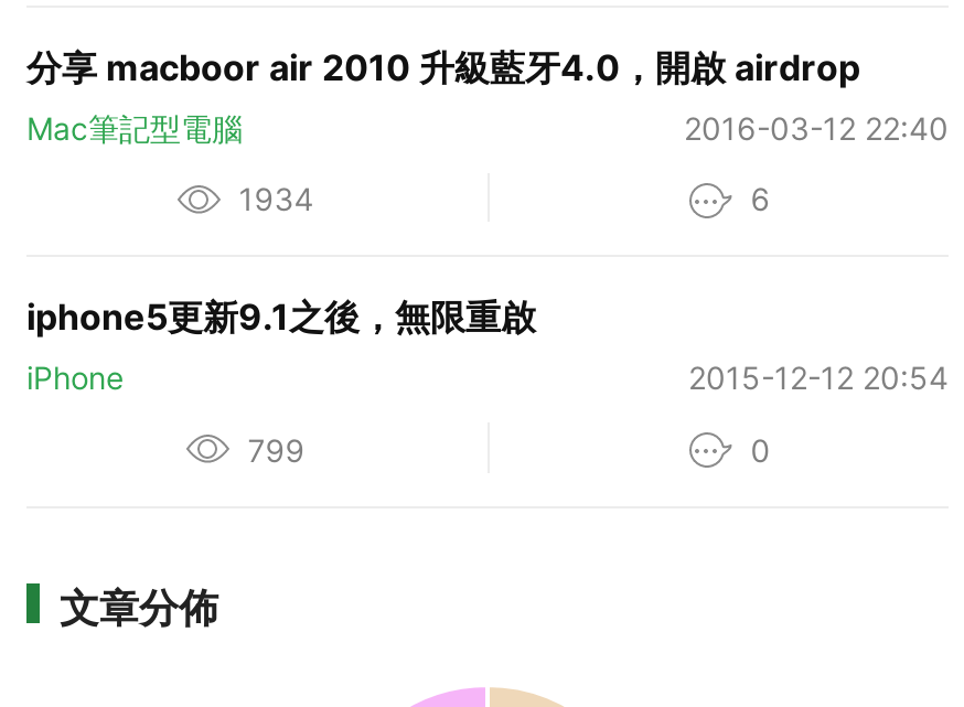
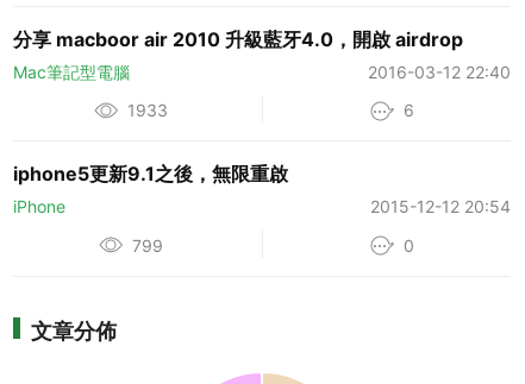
- 1934
+ 1933
